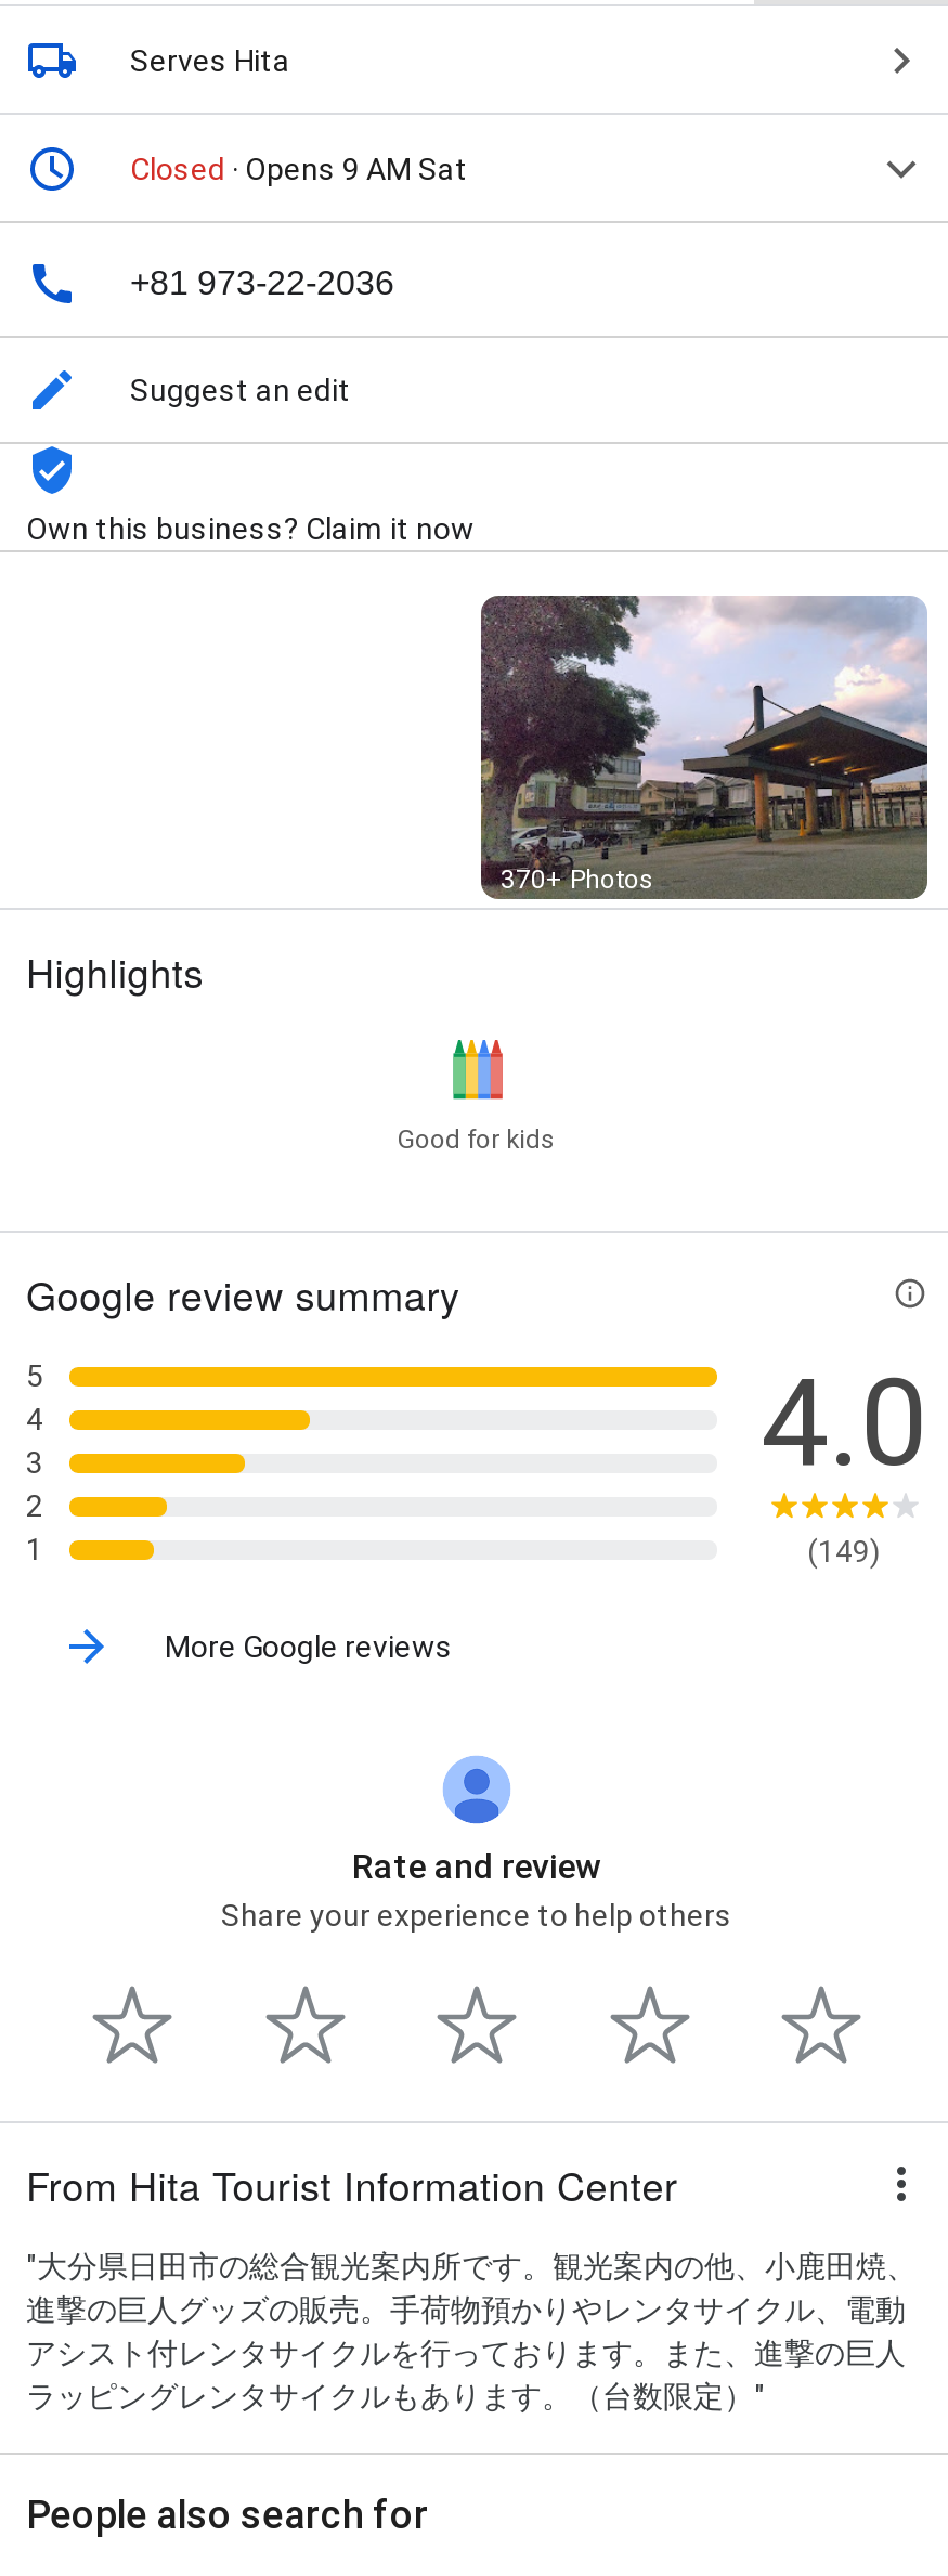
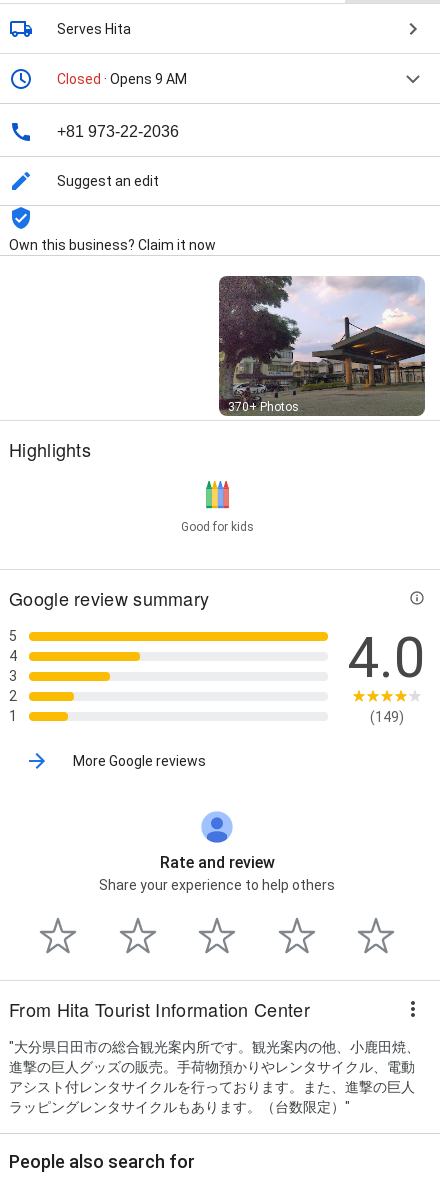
- Closed · Opens 9 AM Sat
+ Closed · Opens 9 AM
